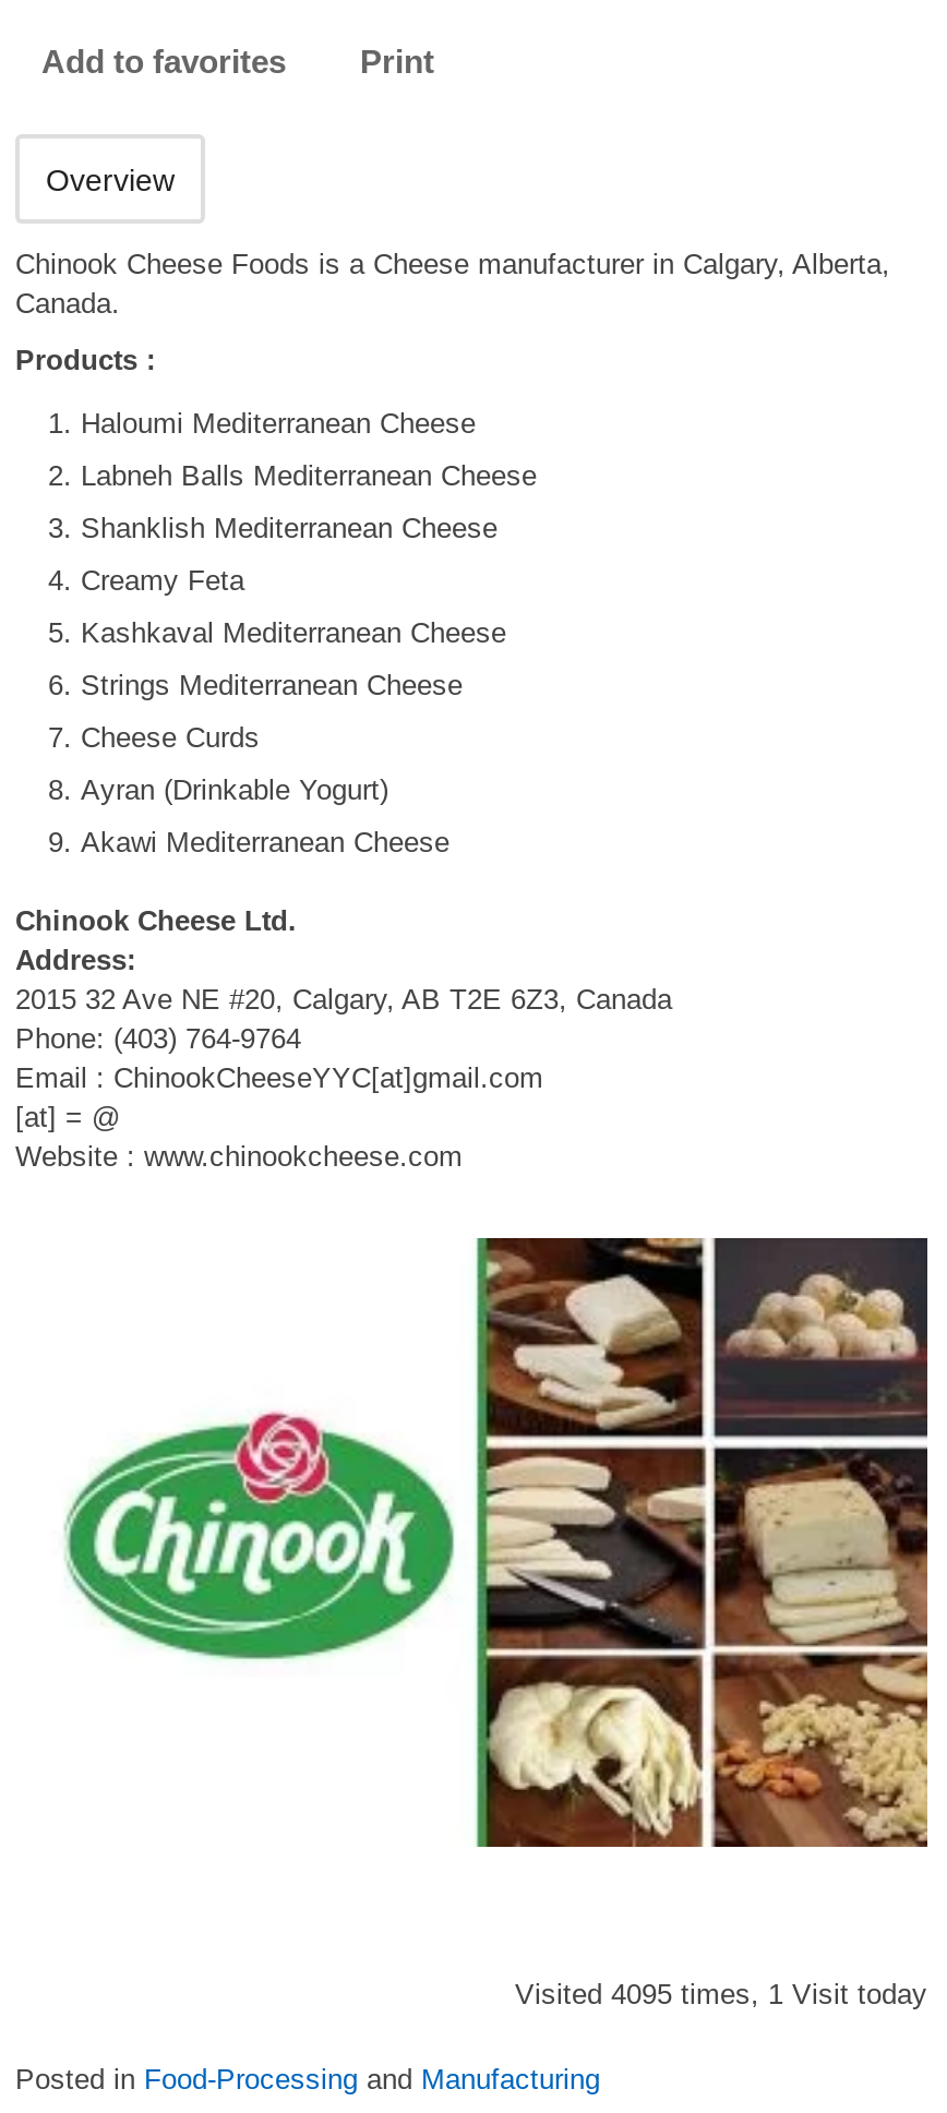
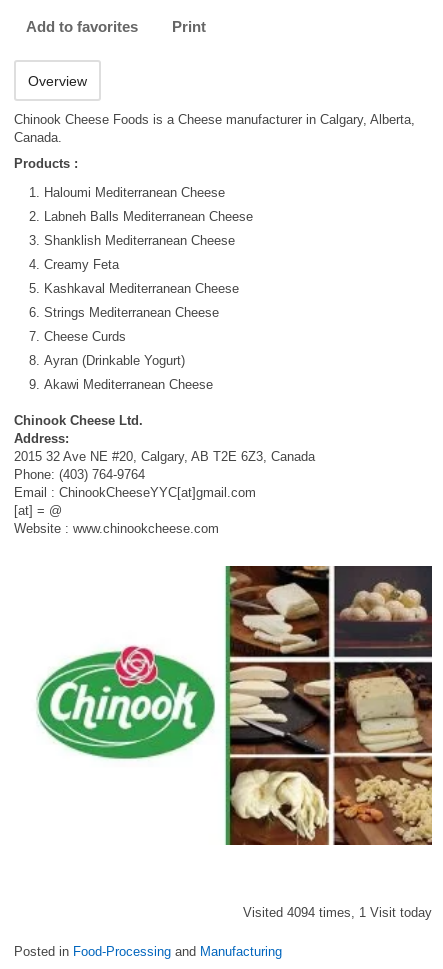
- Visited 4095 times, 1 Visit today
+ Visited 4094 times, 1 Visit today
